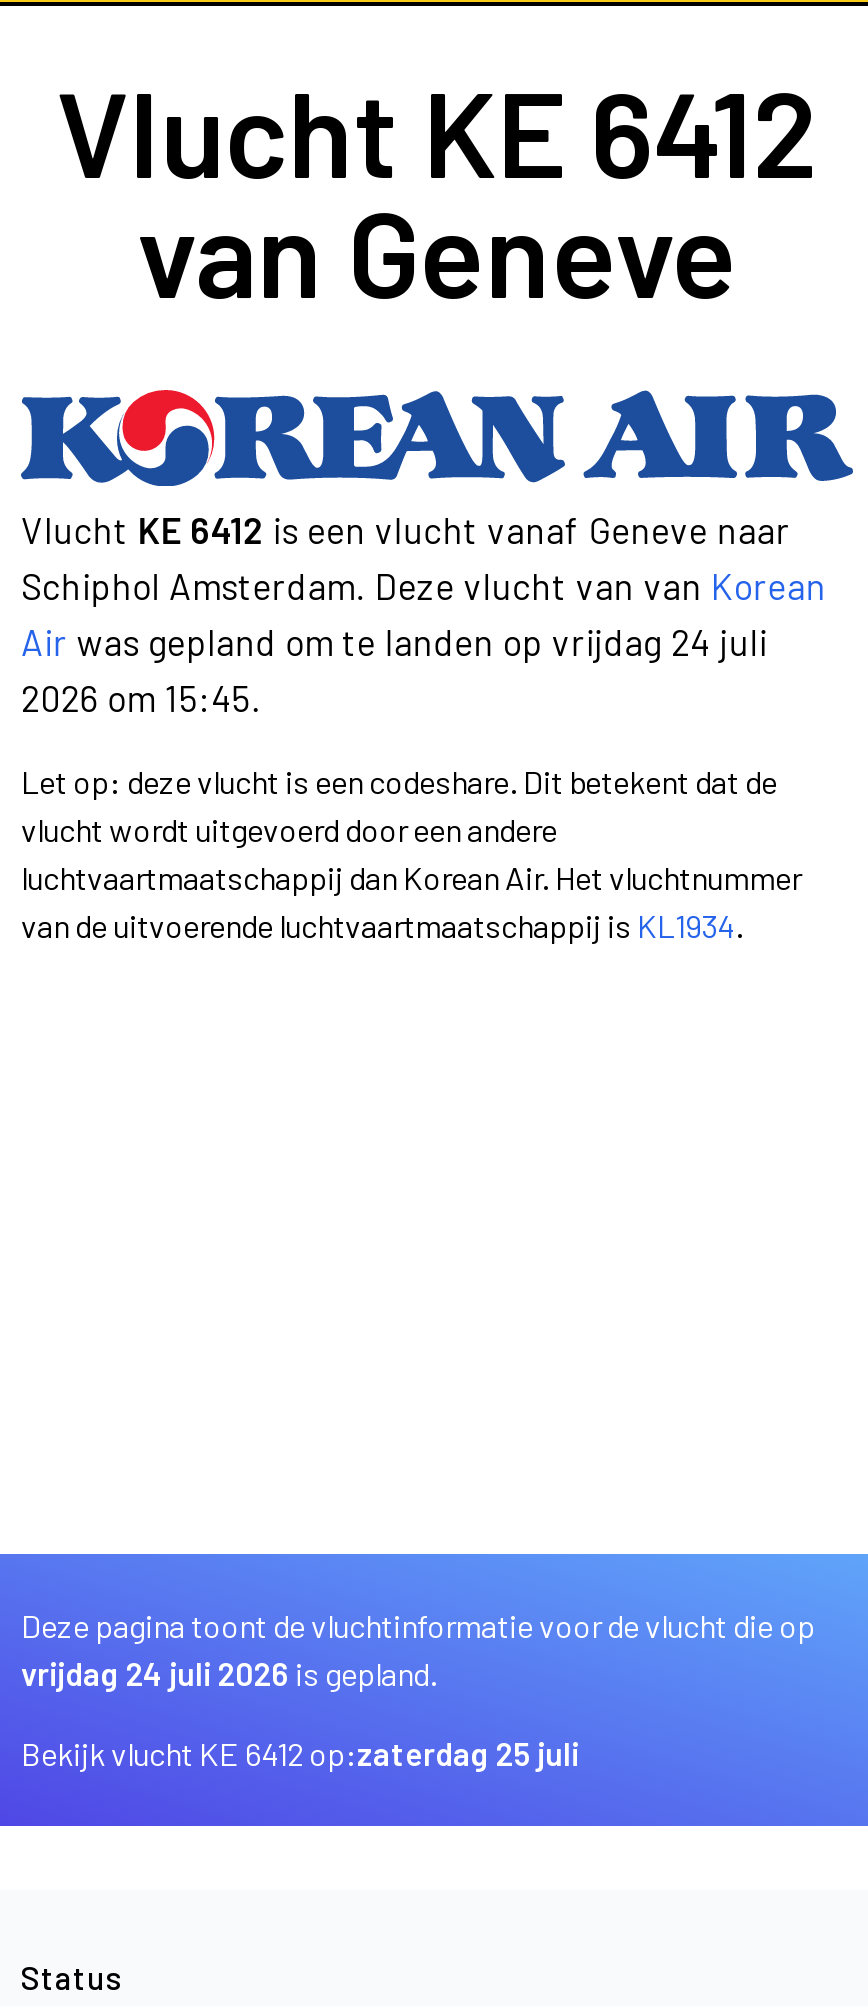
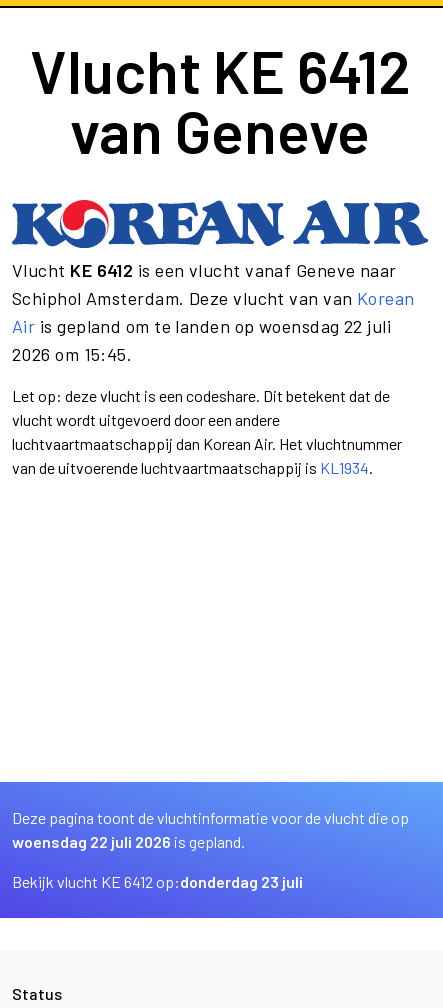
- Air was gepland om te landen op vrijdag 24 juli
+ Air is gepland om te landen op woensdag 22 juli

- vrijdag 24 juli 2026 is gepland.
+ woensdag 22 juli 2026 is gepland.

- Bekijk vlucht KE 6412 op:zaterdag 25 juli
+ Bekijk vlucht KE 6412 op:donderdag 23 juli
